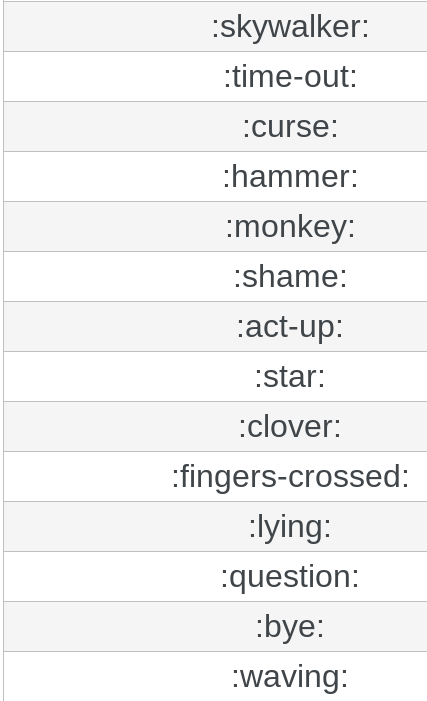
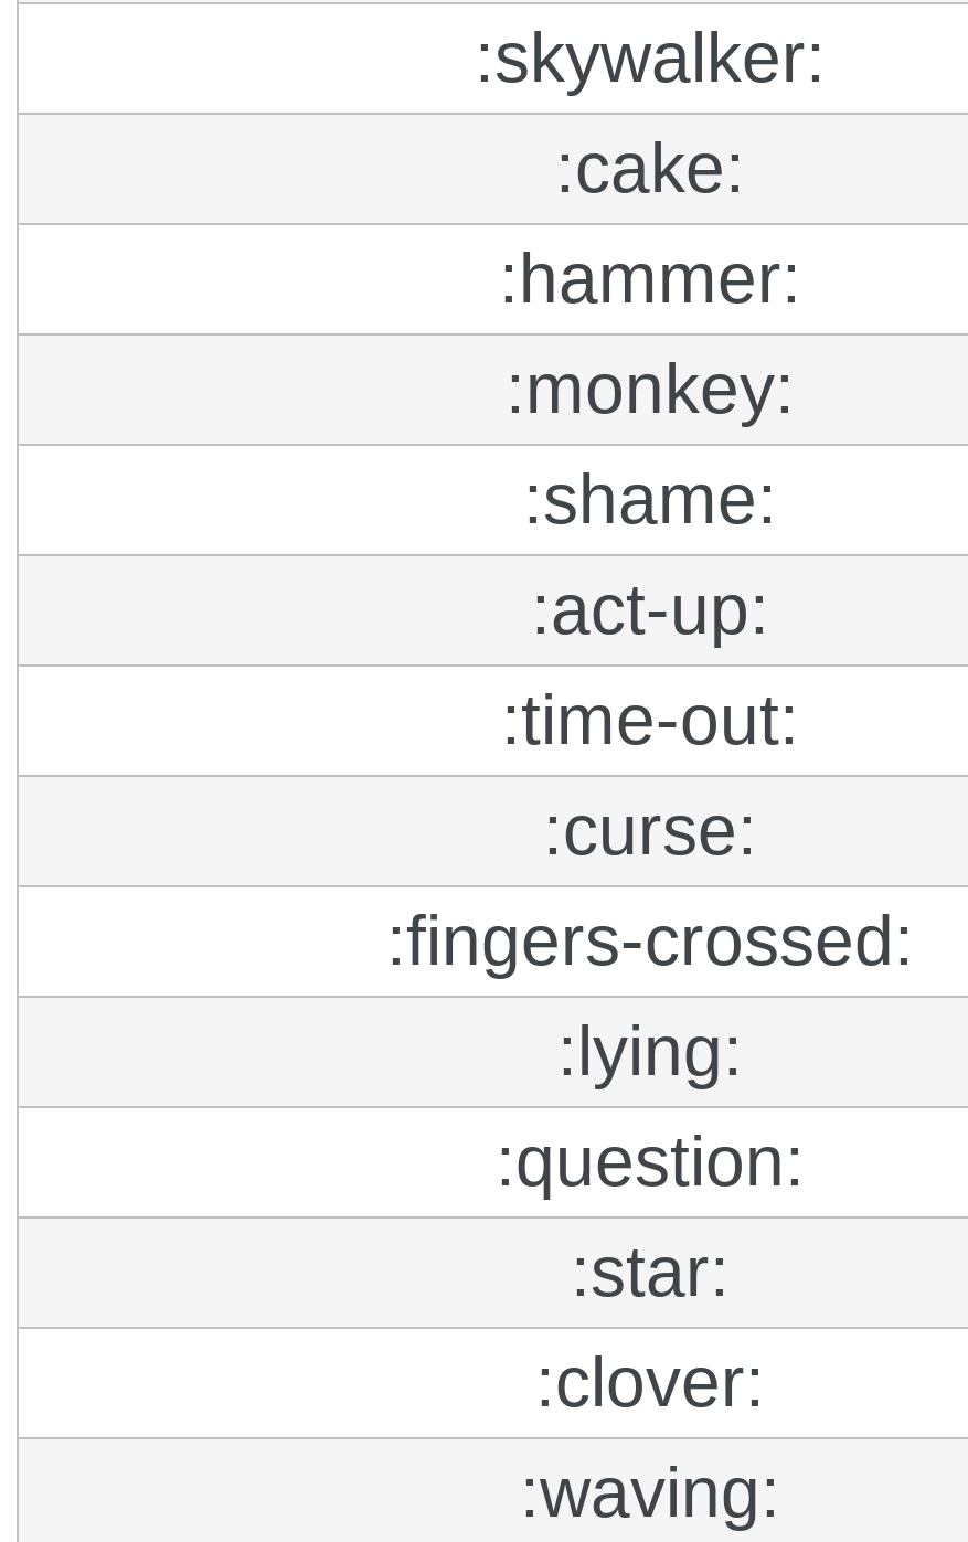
+ :cake:

moved down: :time-out: | :curse:

moved up: :hammer: | :monkey: | :shame: | :act-up:

moved down: :star: | :clover:

moved up: :fingers-crossed: | :lying: | :question:

- :bye:
